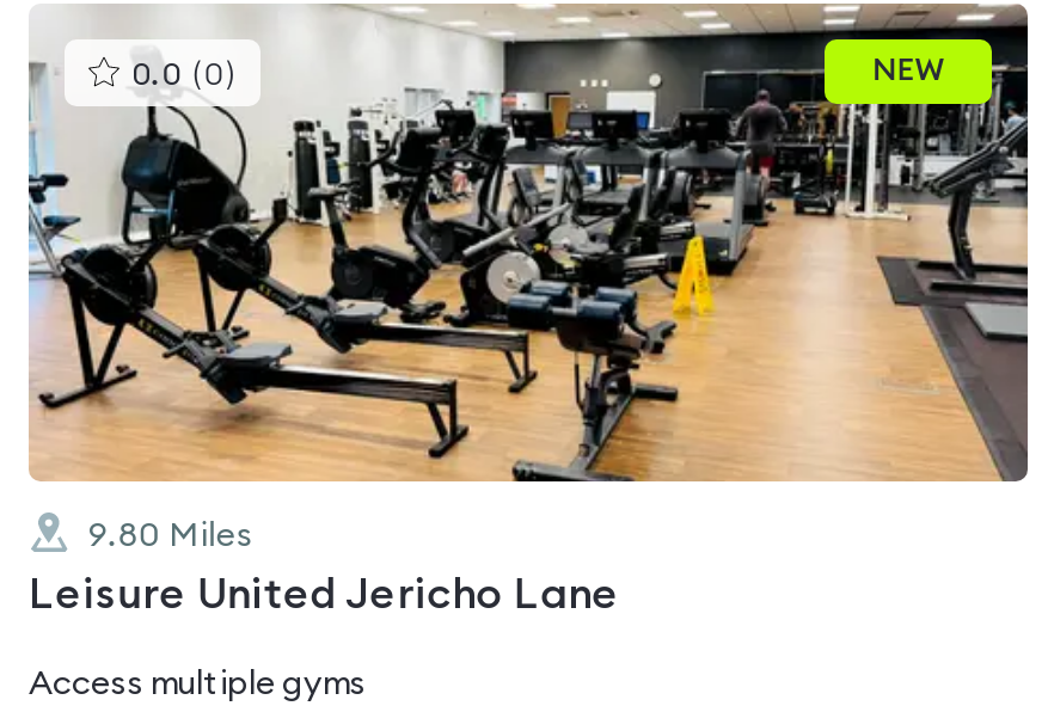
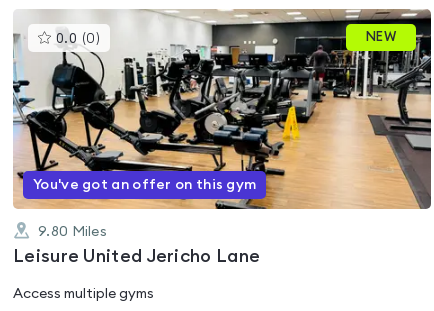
+ You've got an offer on this gym
